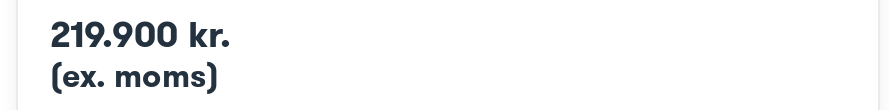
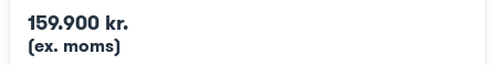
- 219.900 kr.
+ 159.900 kr.
